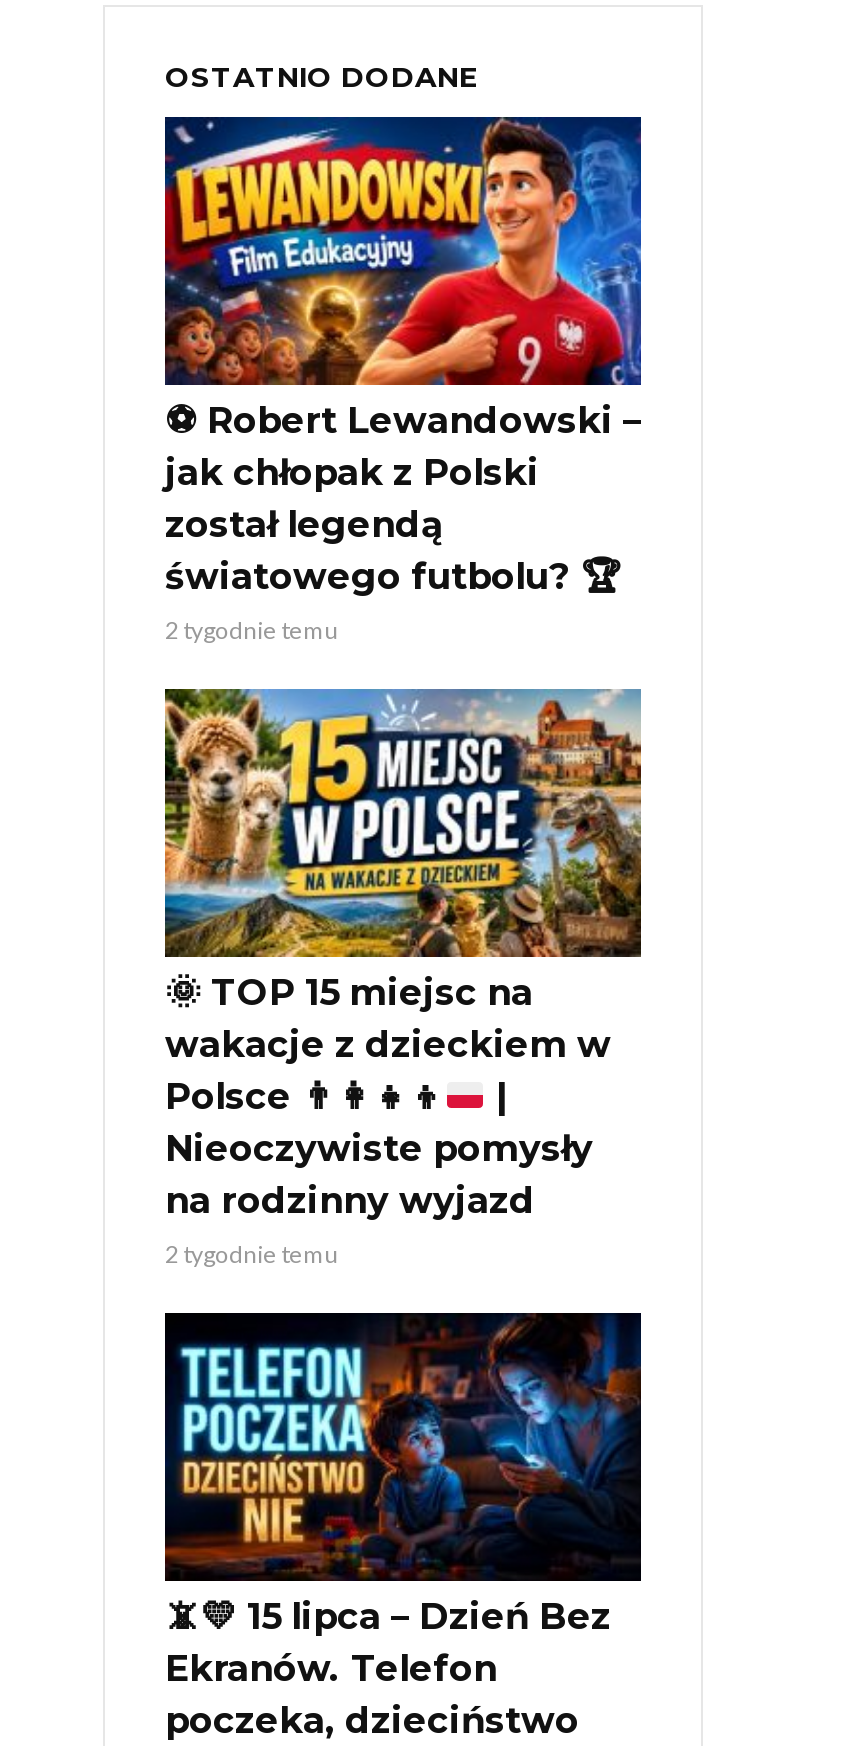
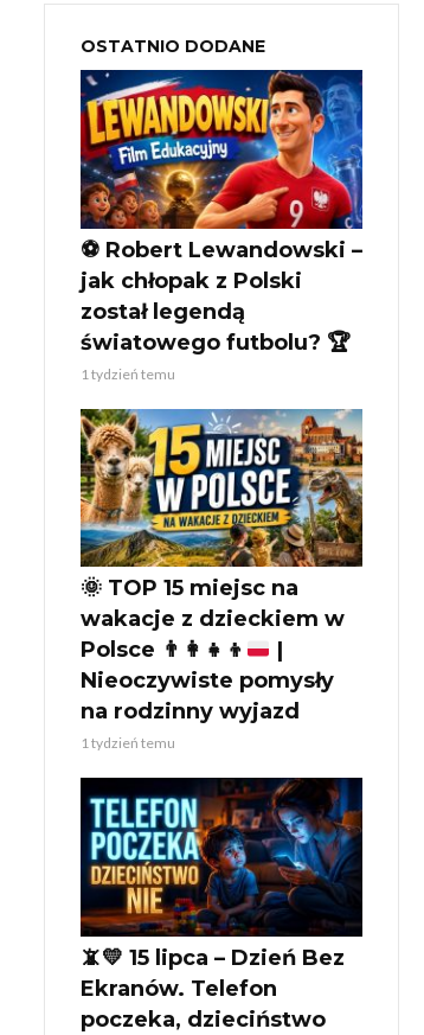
- 2 tygodnie temu
+ 1 tydzień temu

- 2 tygodnie temu
+ 1 tydzień temu
